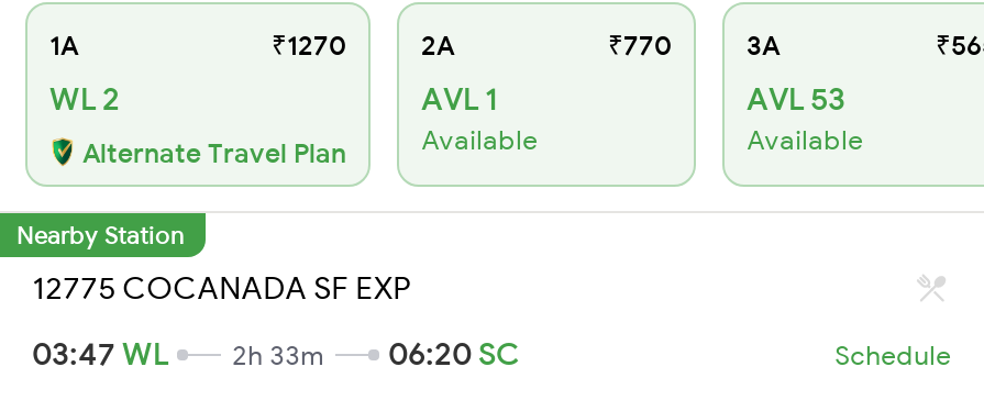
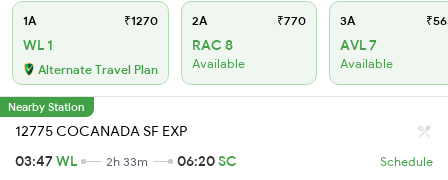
- WL 2
+ WL 1

- AVL 1
+ RAC 8

- AVL 53
+ AVL 7
